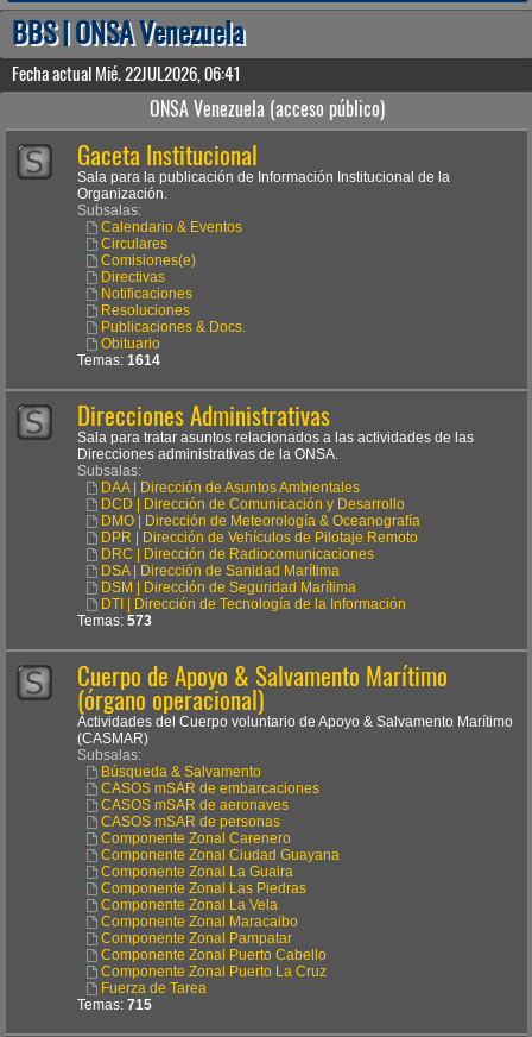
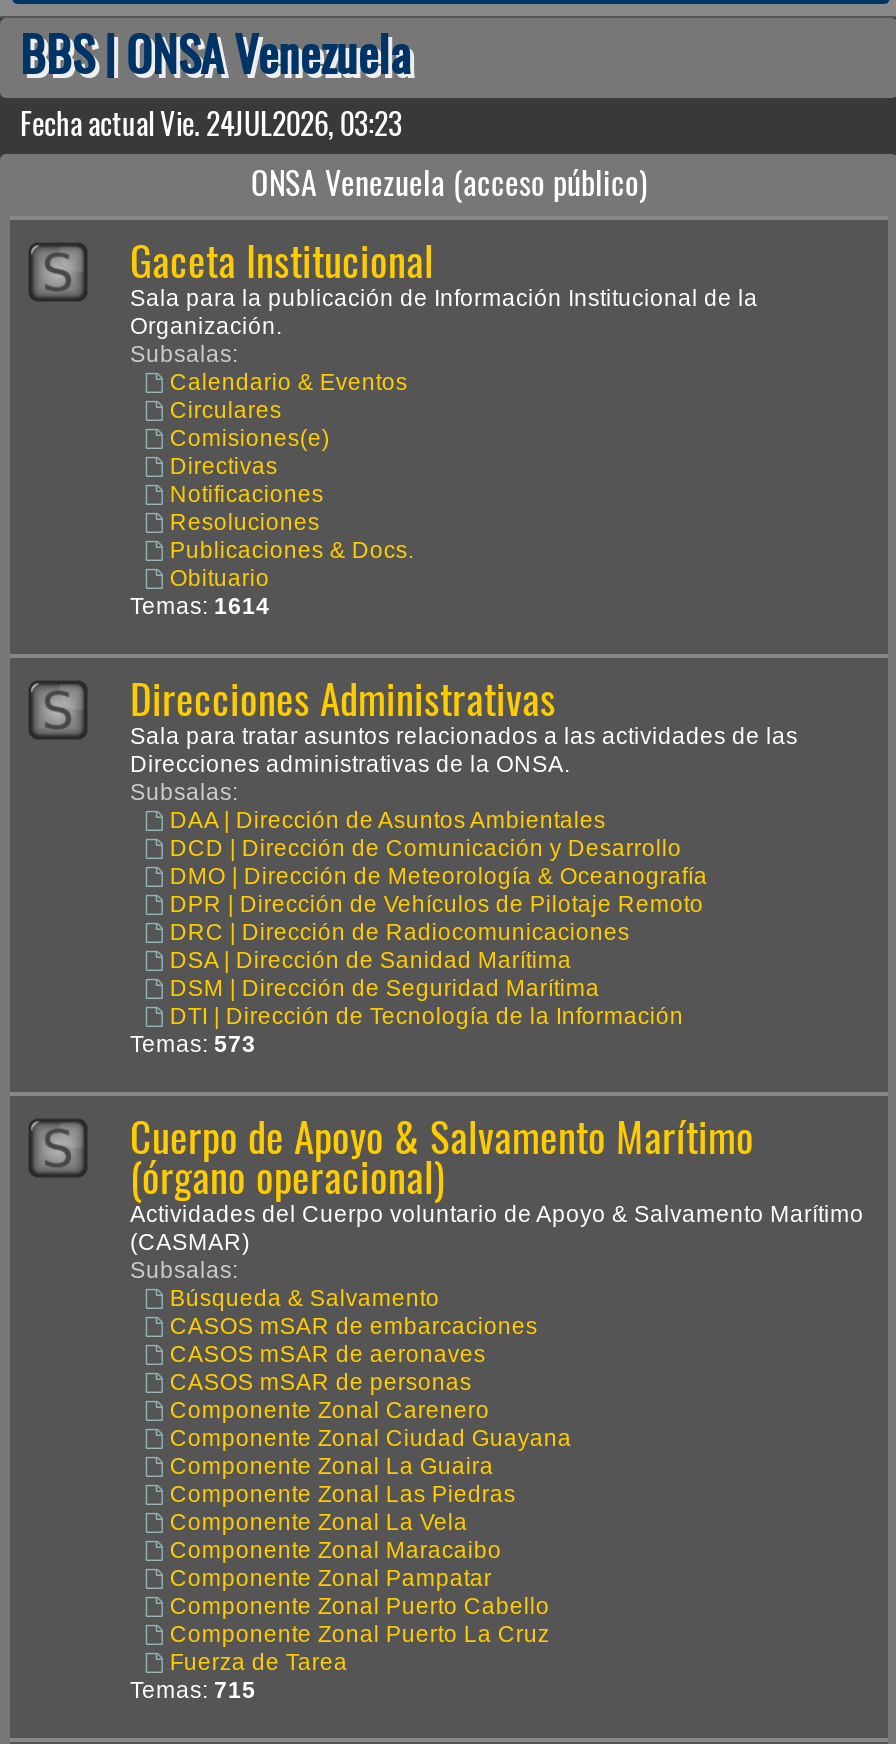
- Fecha actual Mié. 22JUL2026, 06:41
+ Fecha actual Vie. 24JUL2026, 03:23
